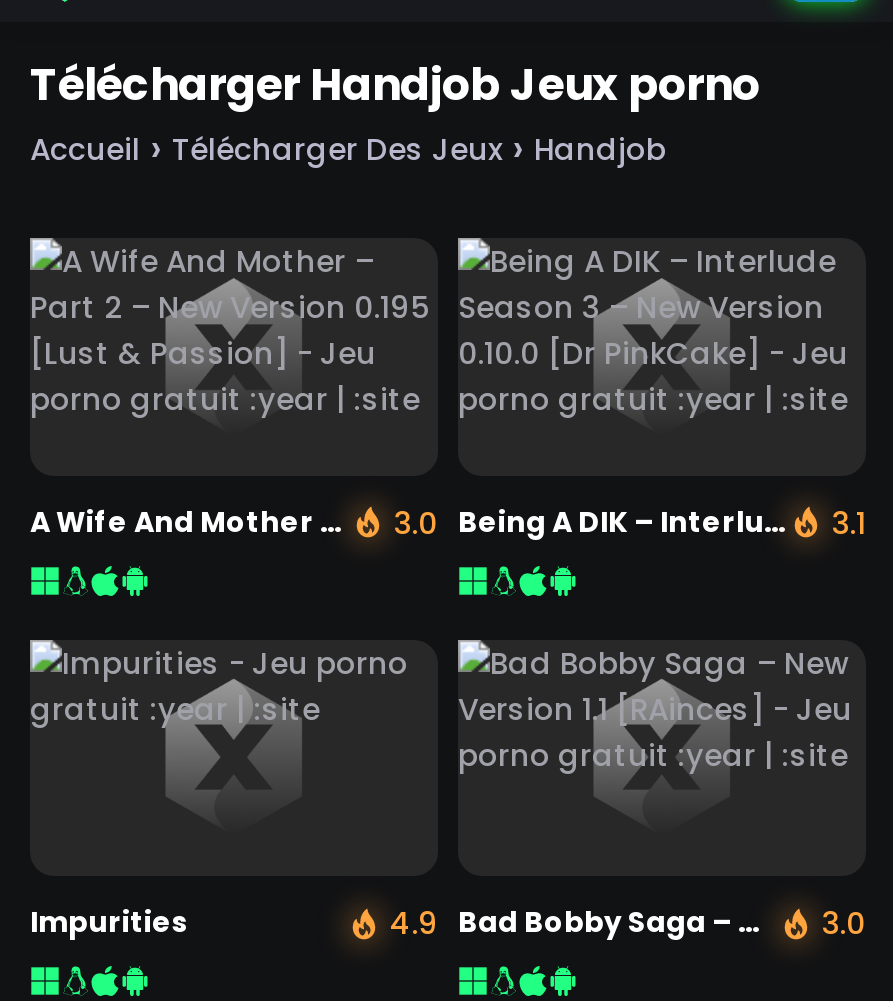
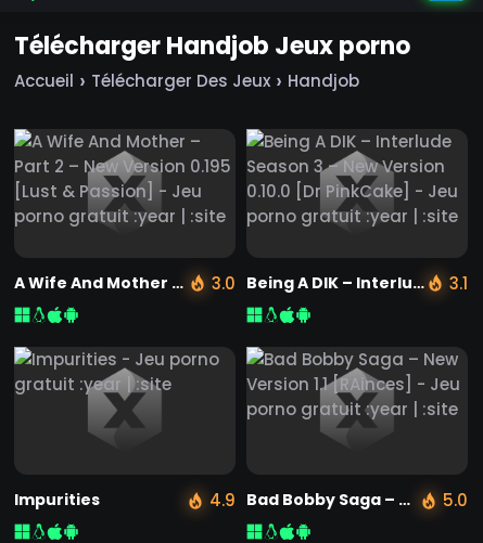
- 3.0
+ 5.0
